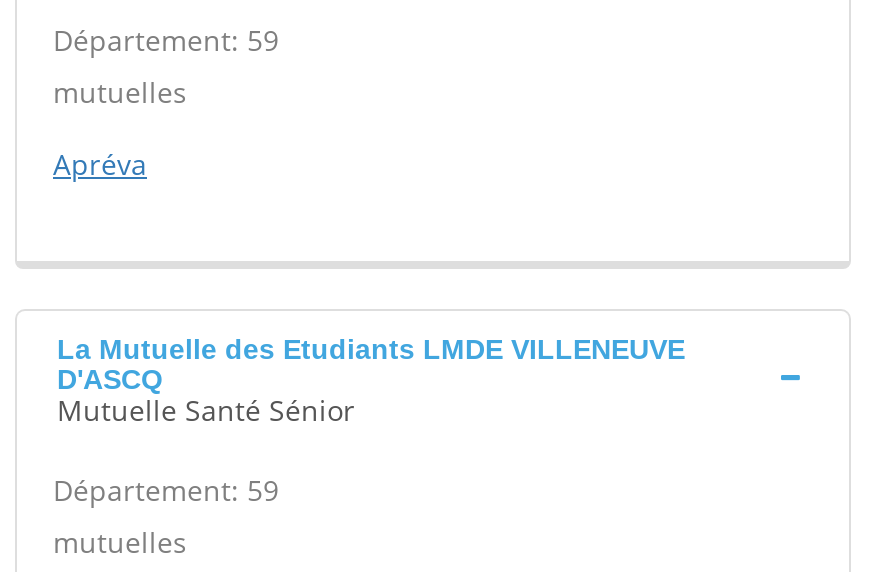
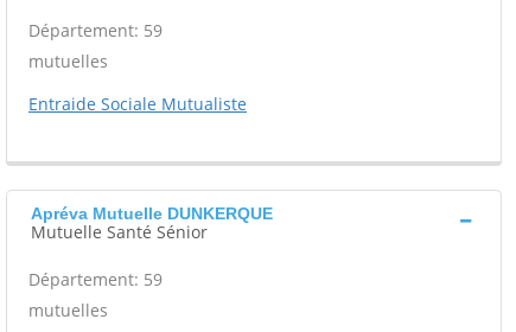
- Apréva
+ Entraide Sociale Mutualiste

- La Mutuelle des Etudiants LMDE VILLENEUVE
- D'ASCQ
+ Apréva Mutuelle DUNKERQUE
